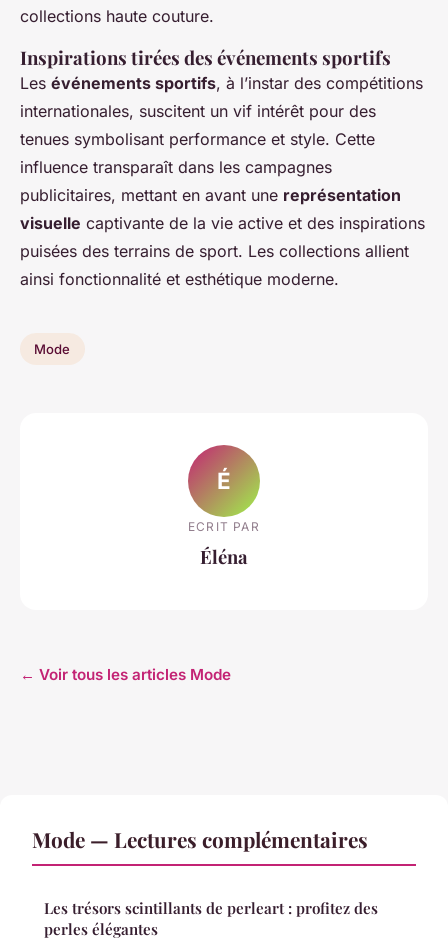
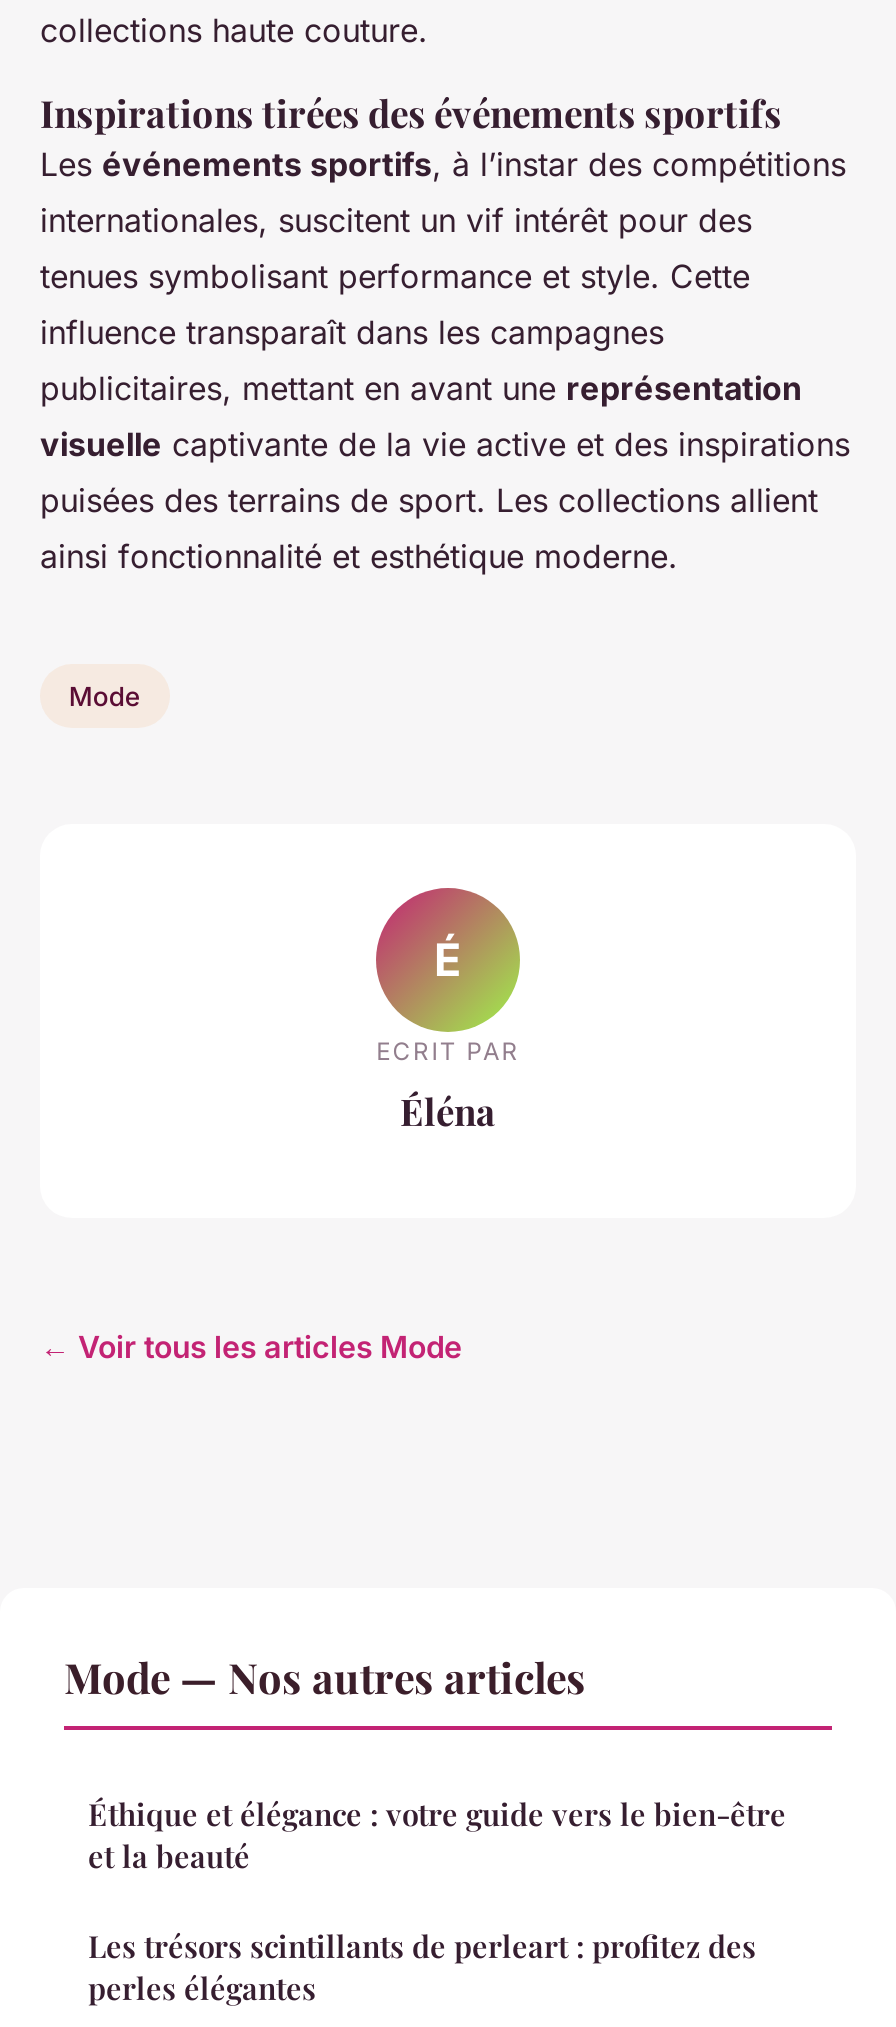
- Mode — Lectures complémentaires
+ Mode — Nos autres articles
+ Éthique et élégance : votre guide vers le bien-être
+ et la beauté
